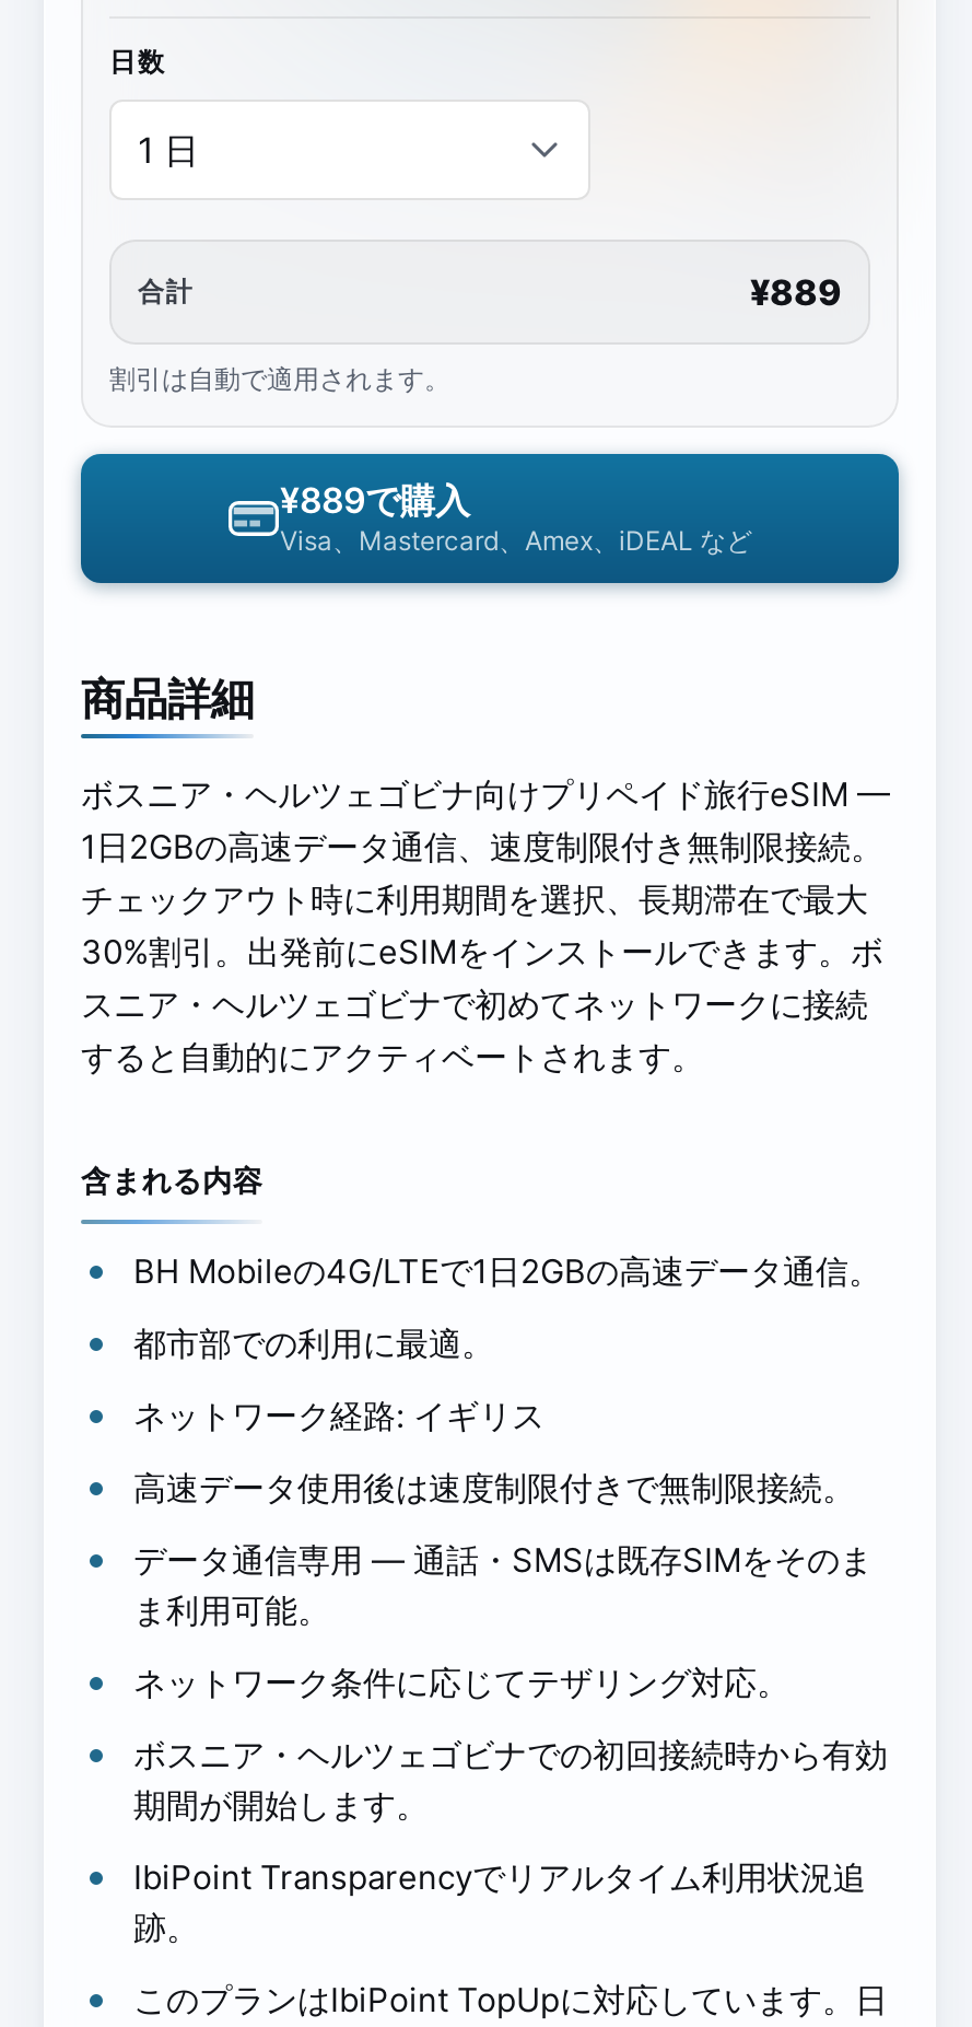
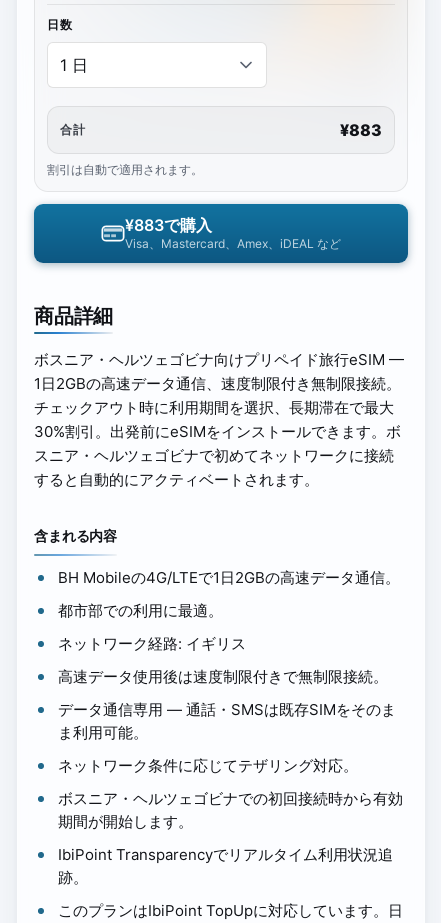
- ¥889
+ ¥883

- ¥889で購入
+ ¥883で購入
